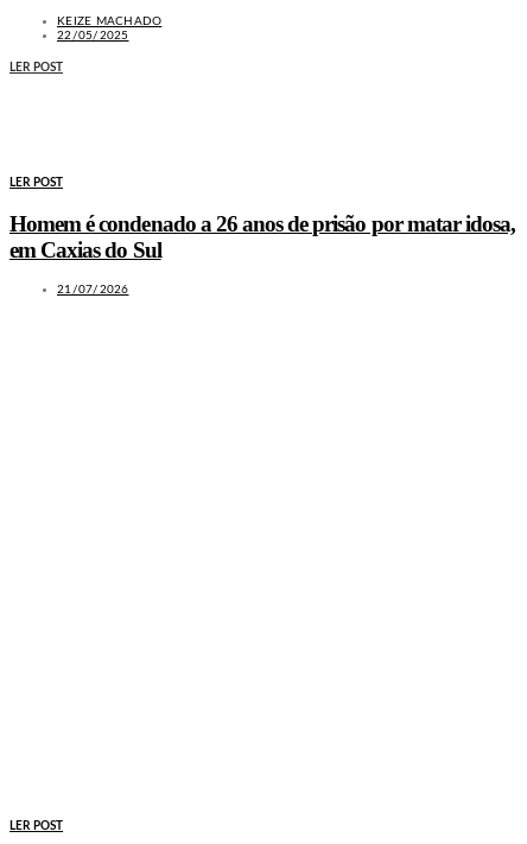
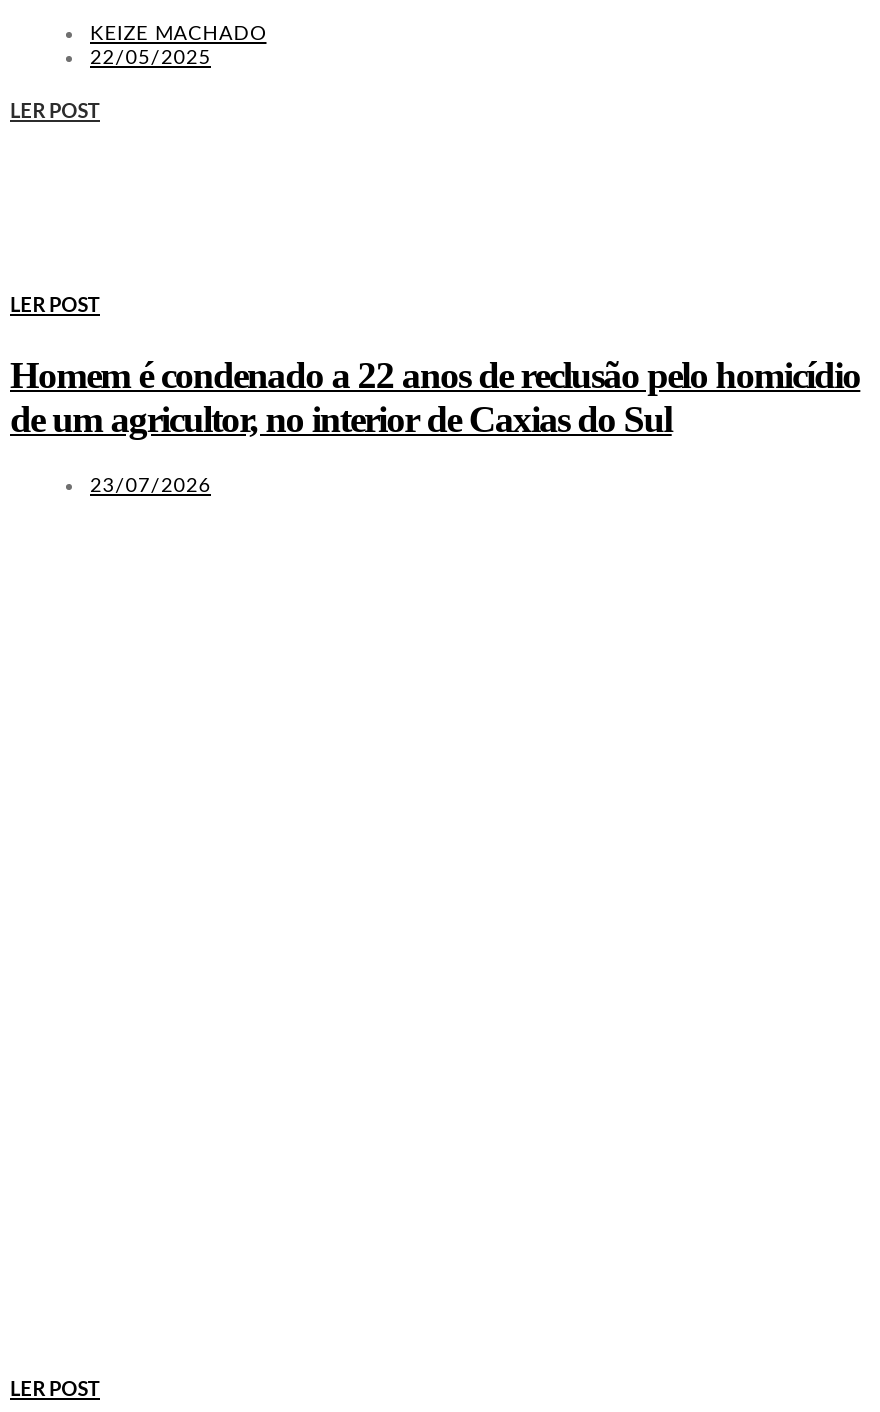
- Homem é condenado a 26 anos de prisão por matar idosa,
- em Caxias do Sul
+ Homem é condenado a 22 anos de reclusão pelo homicídio
+ de um agricultor, no interior de Caxias do Sul

- 21/07/2026
+ 23/07/2026
